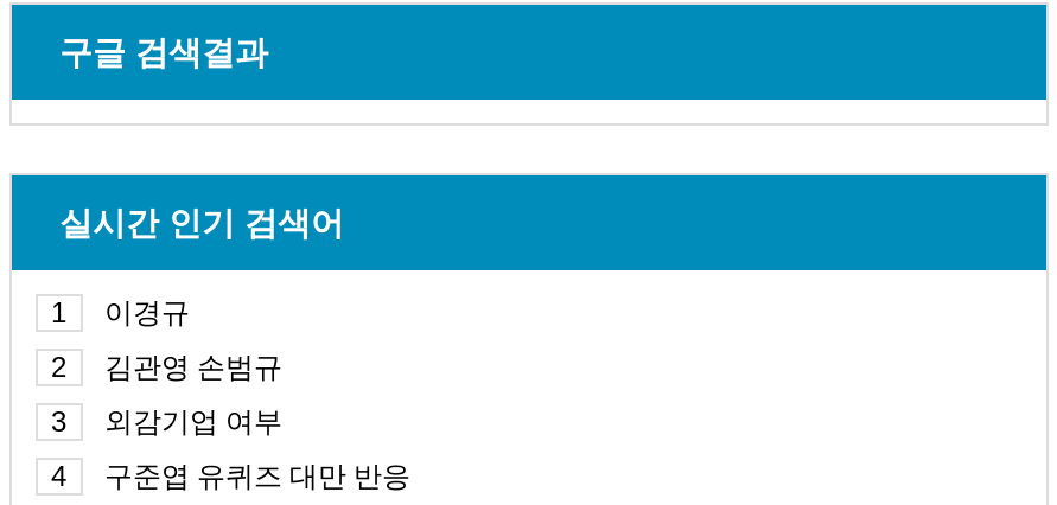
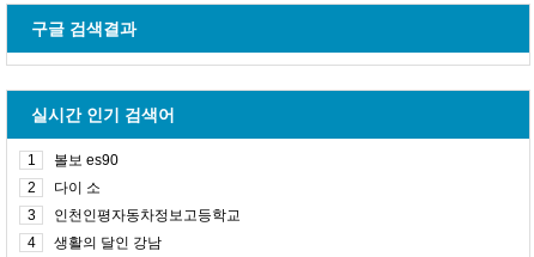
- 이경규
+ 볼보 es90

- 김관영 손범규
+ 다이 소

- 외감기업 여부
+ 인천인평자동차정보고등학교

- 구준엽 유퀴즈 대만 반응
+ 생활의 달인 강남
